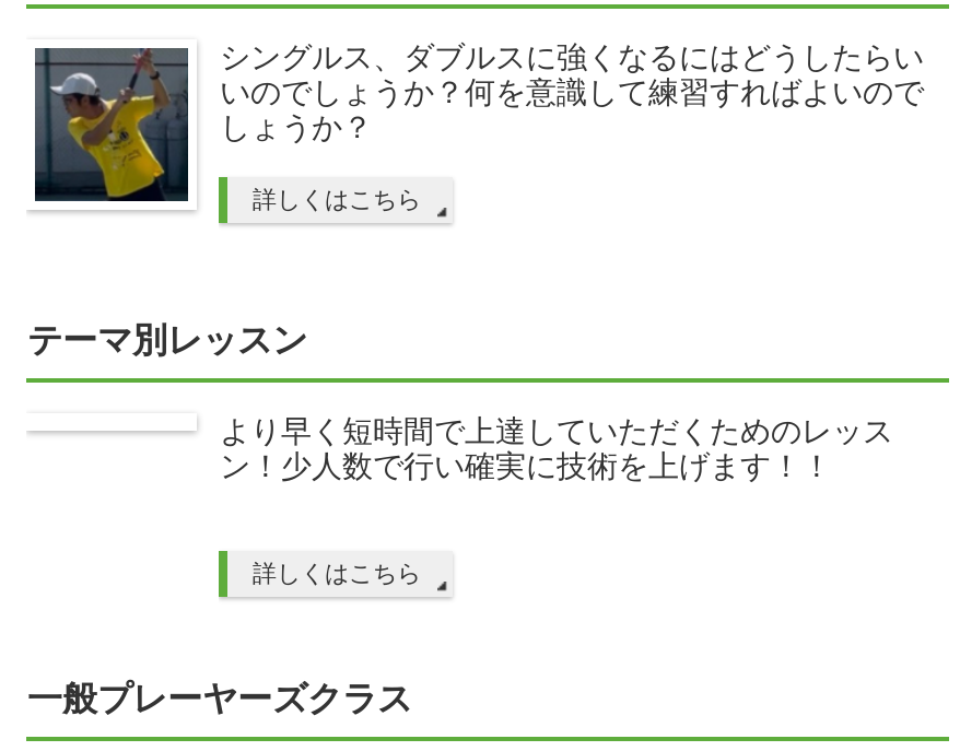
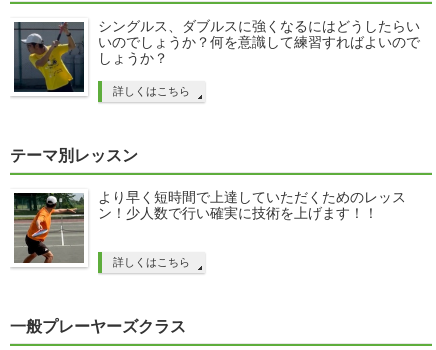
+ [image]
